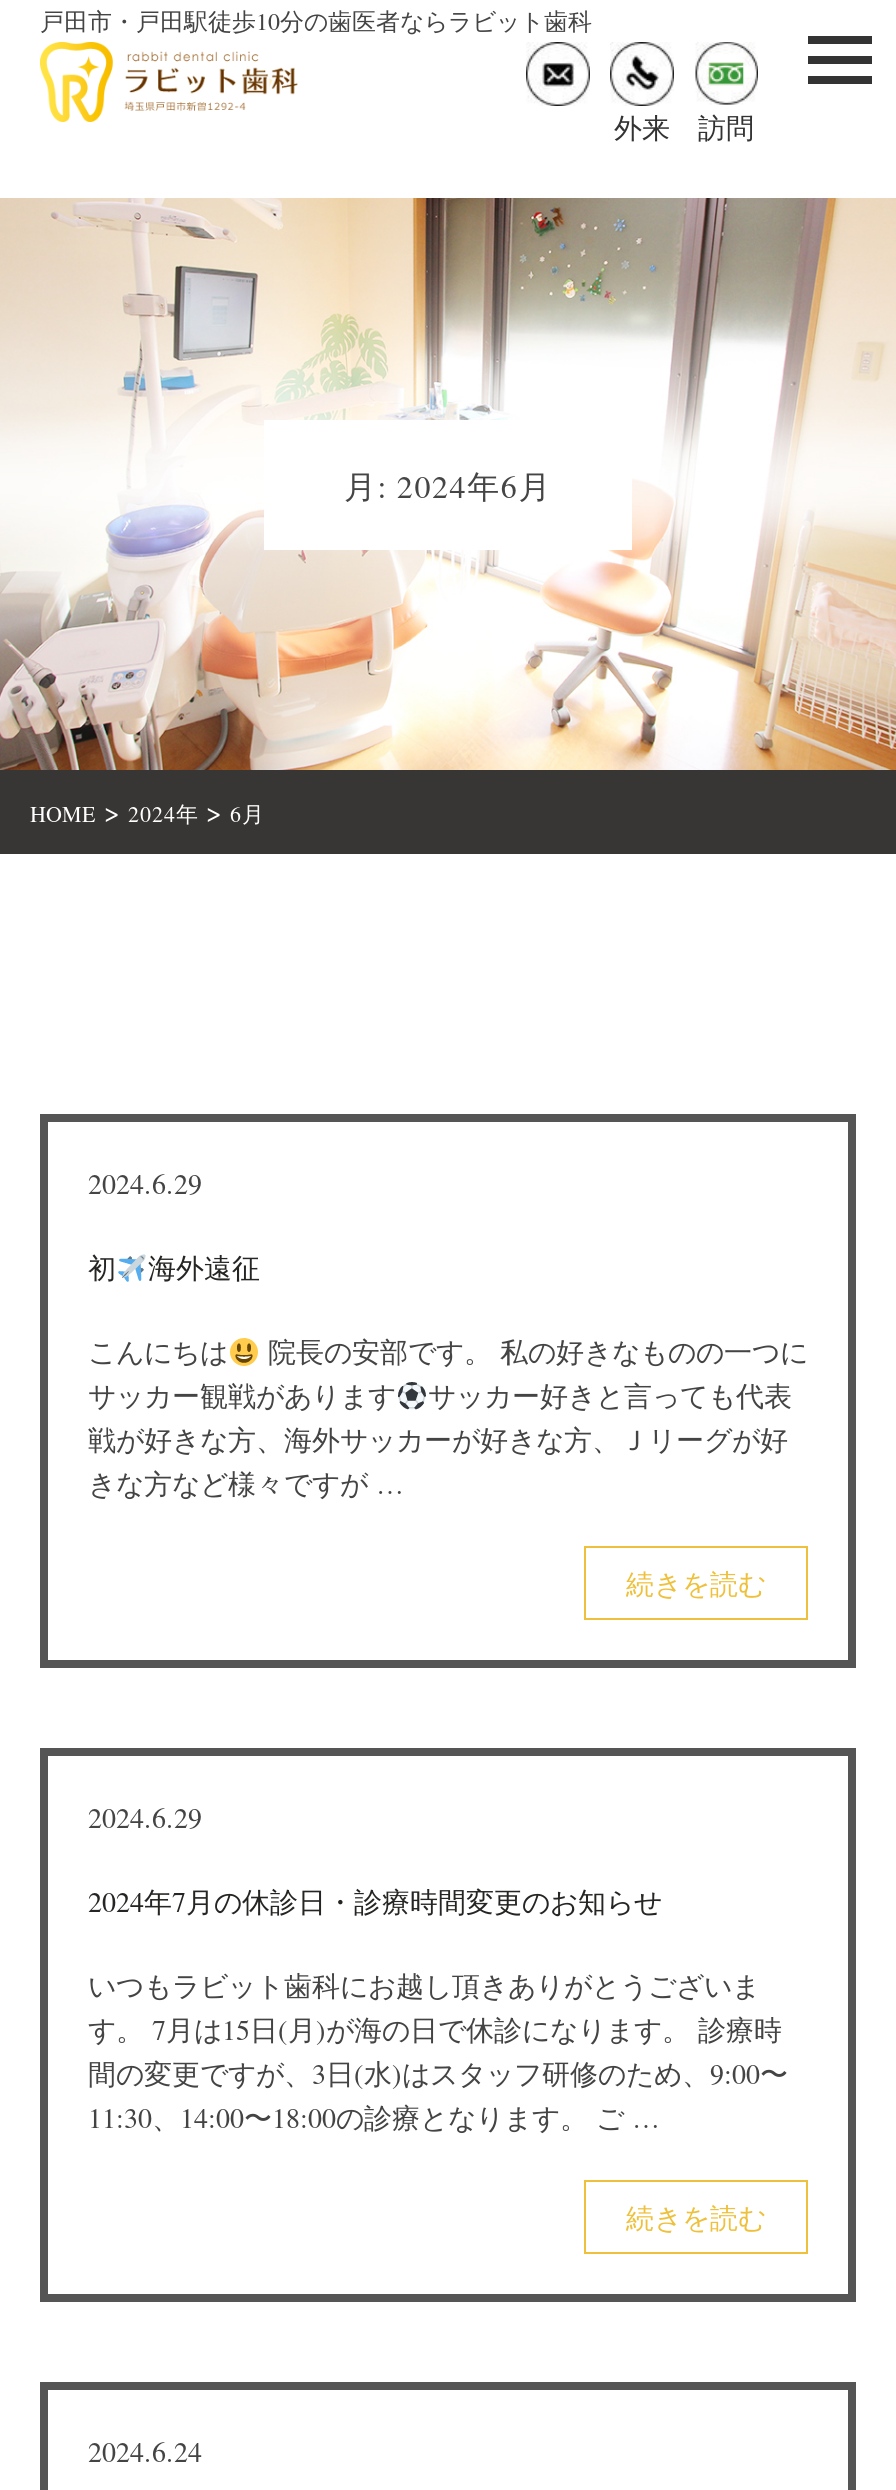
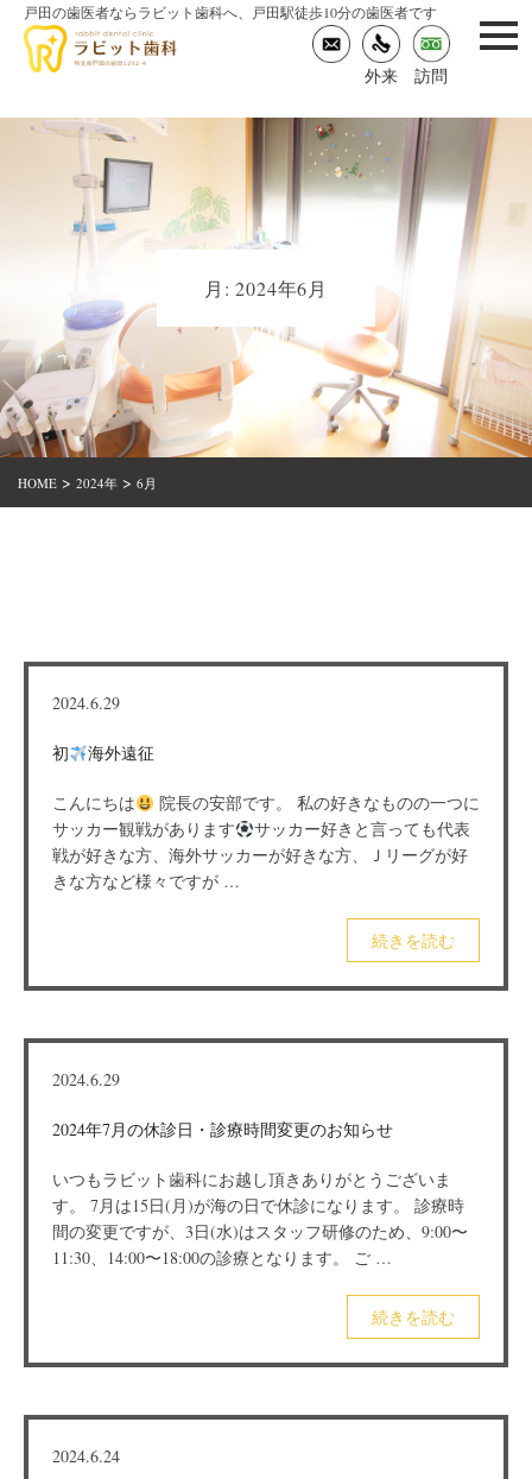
- 戸田市・戸田駅徒歩10分の歯医者ならラビット歯科
+ 戸田の歯医者ならラビット歯科へ、戸田駅徒歩10分の歯医者です
